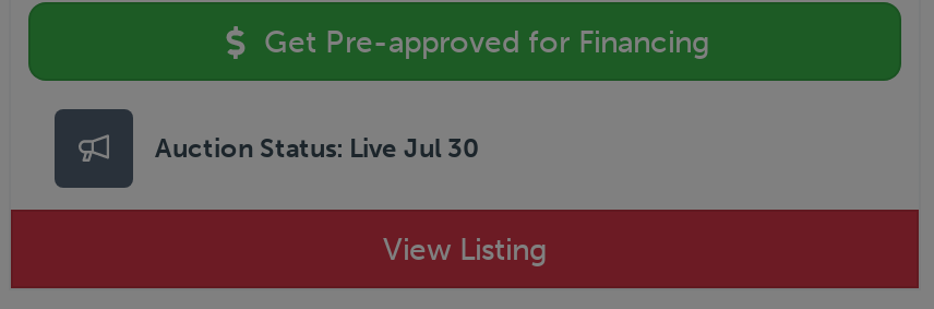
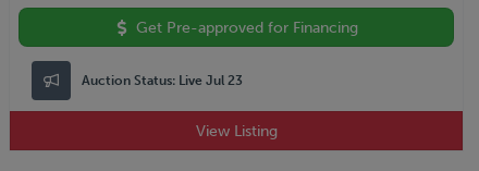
- Auction Status: Live Jul 30
+ Auction Status: Live Jul 23
